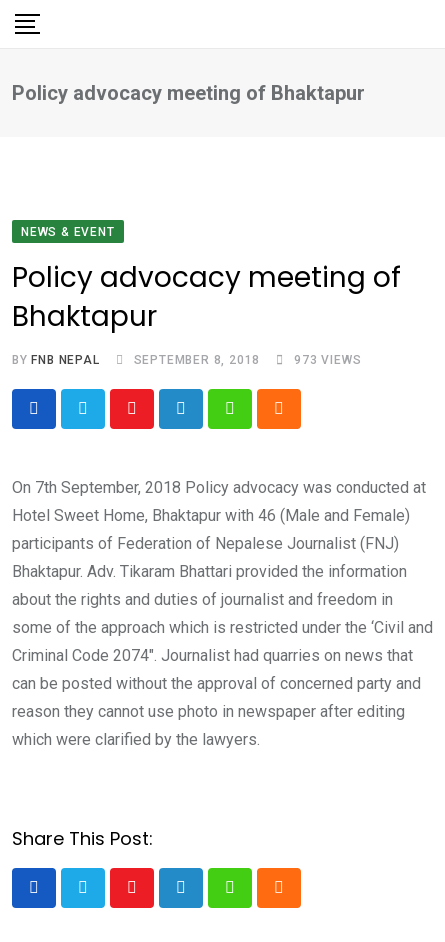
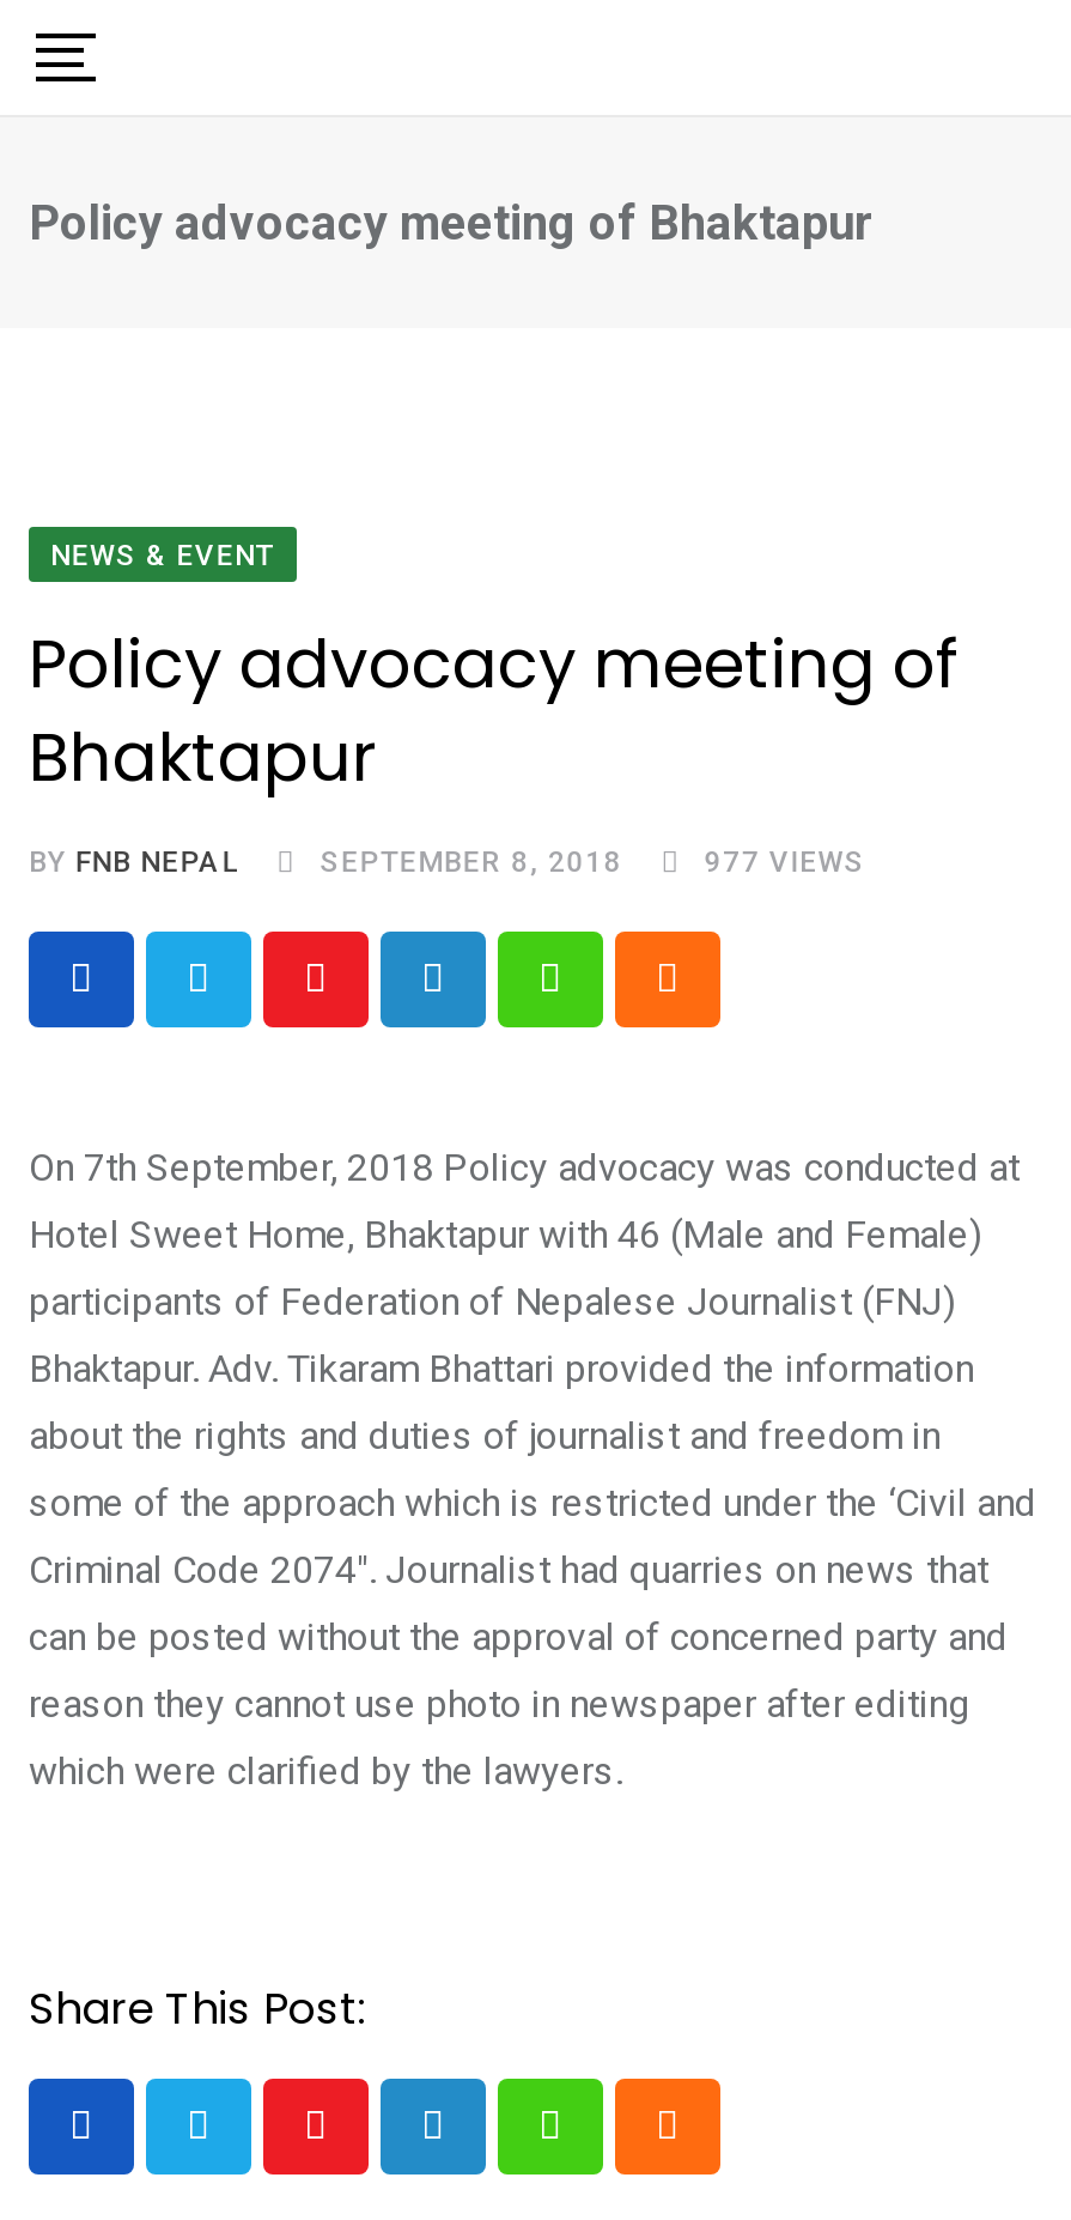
- 973 VIEWS
+ 977 VIEWS
